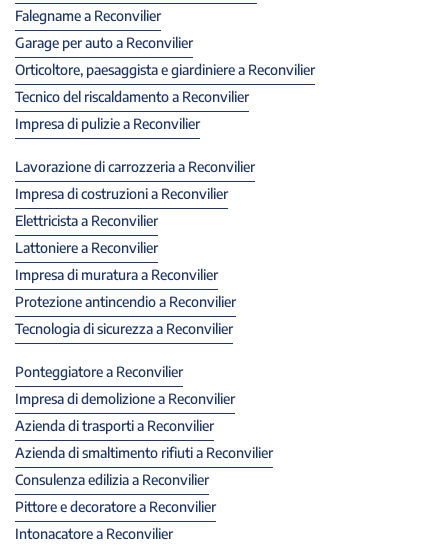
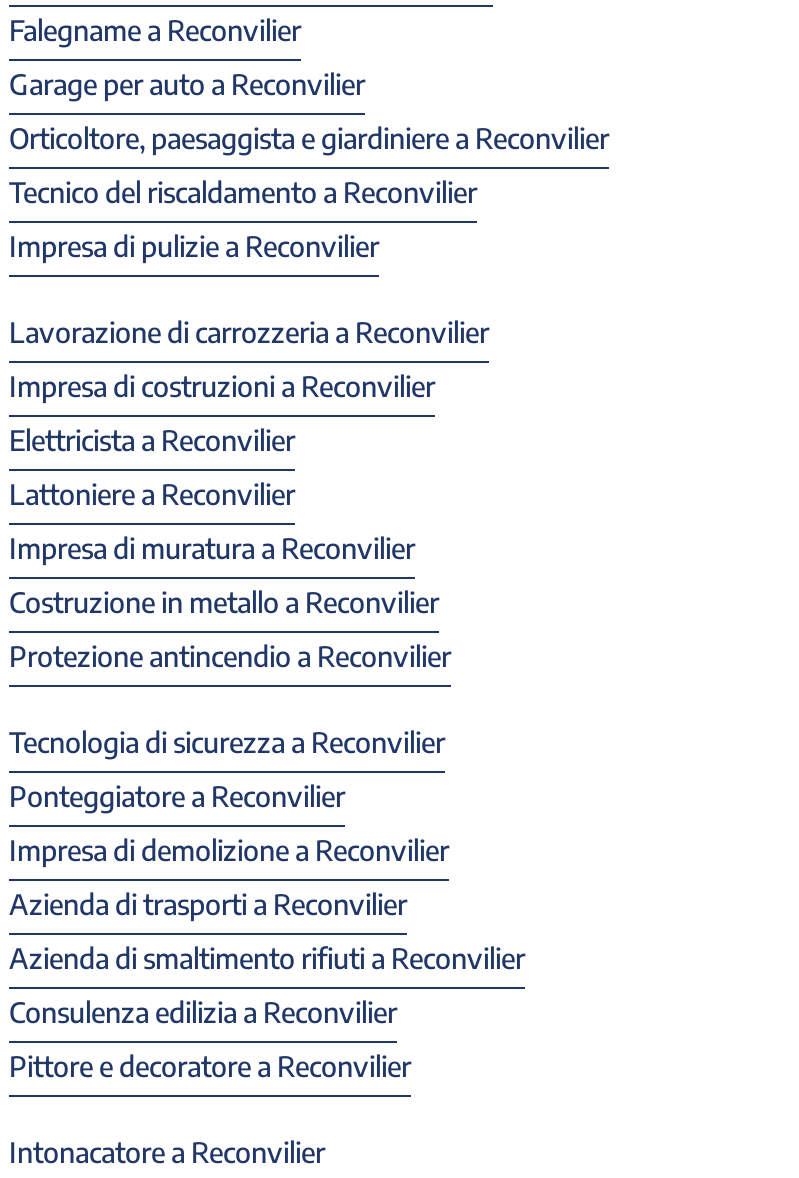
+ Costruzione in metallo a Reconvilier
